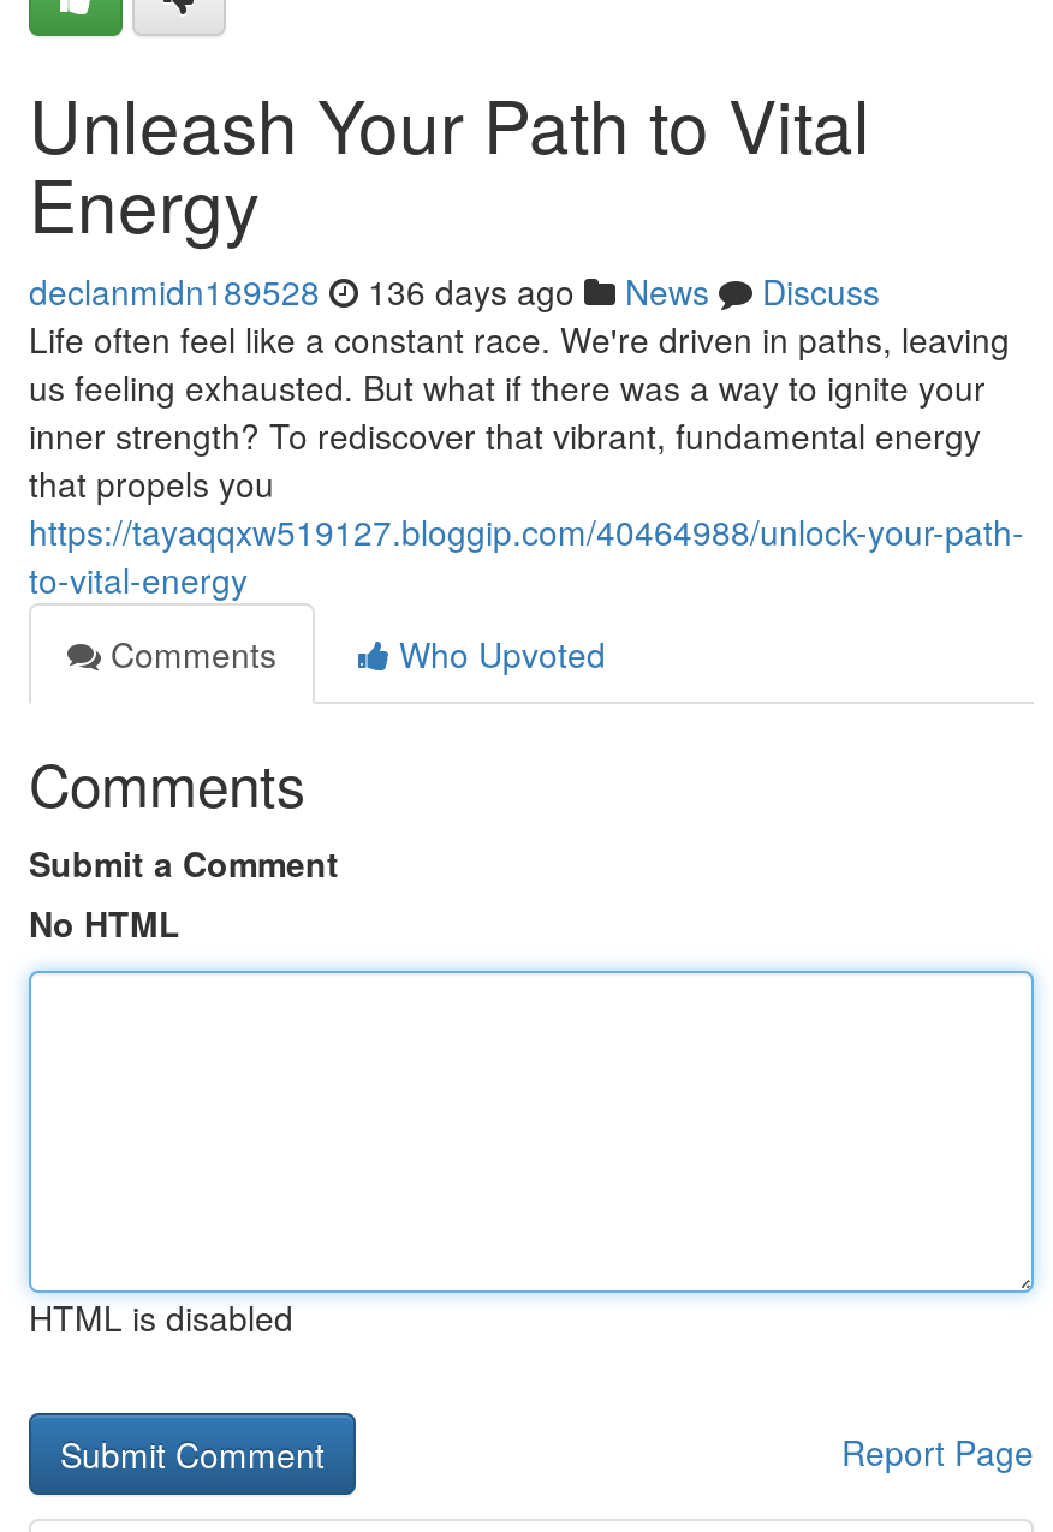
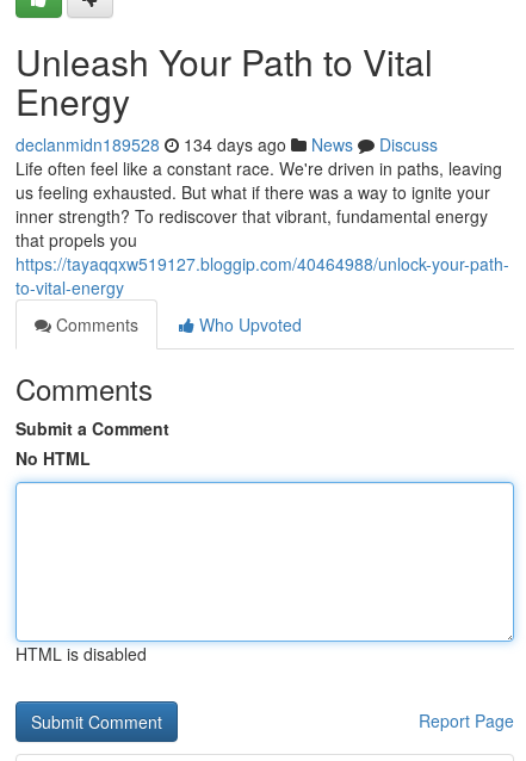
- declanmidn189528 136 days ago News Discuss
+ declanmidn189528 134 days ago News Discuss
